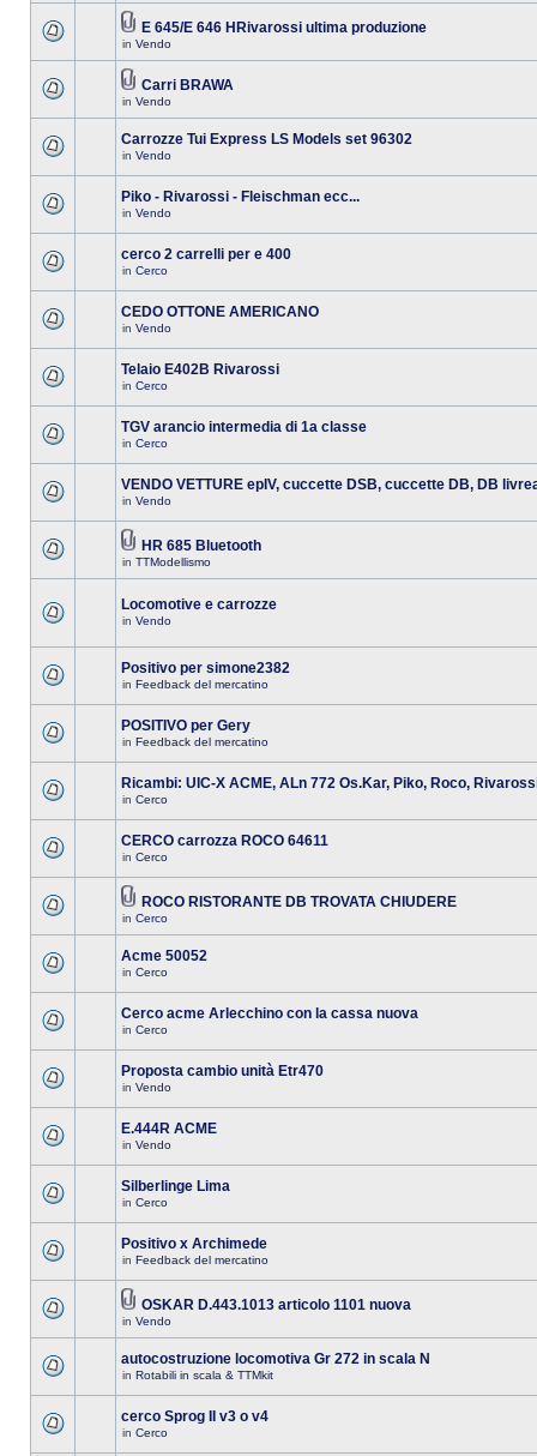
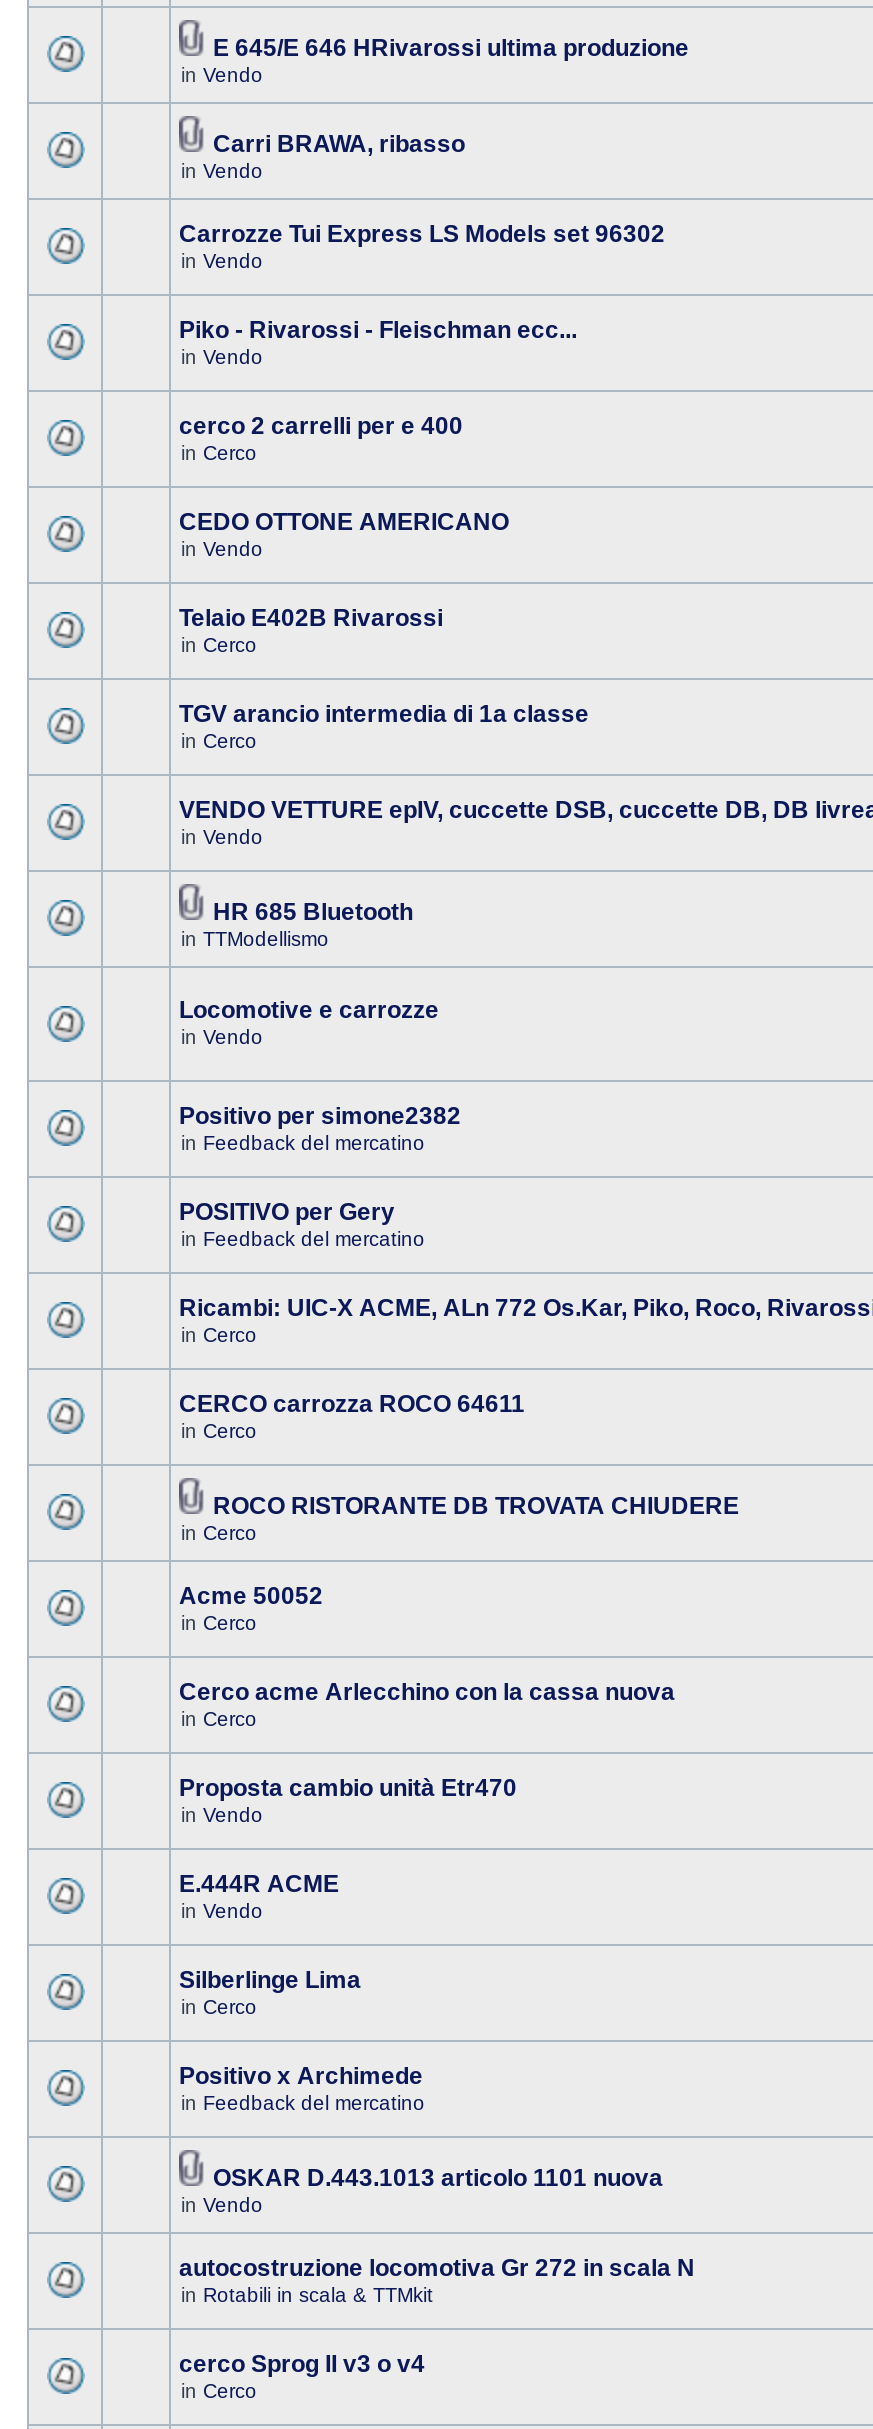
- Carri BRAWA
+ Carri BRAWA, ribasso
